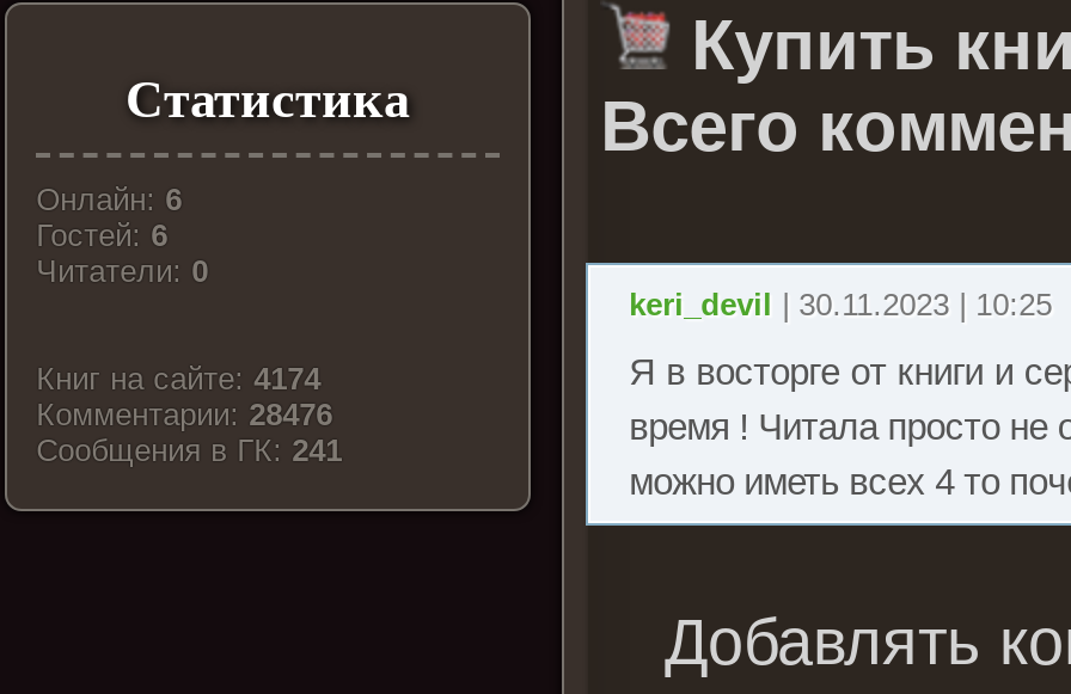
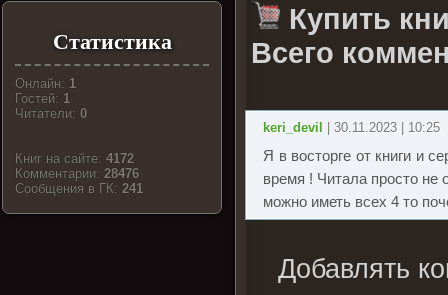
- Онлайн: 6
+ Онлайн: 1

- Гостей: 6
+ Гостей: 1

- Книг на сайте: 4174
+ Книг на сайте: 4172
